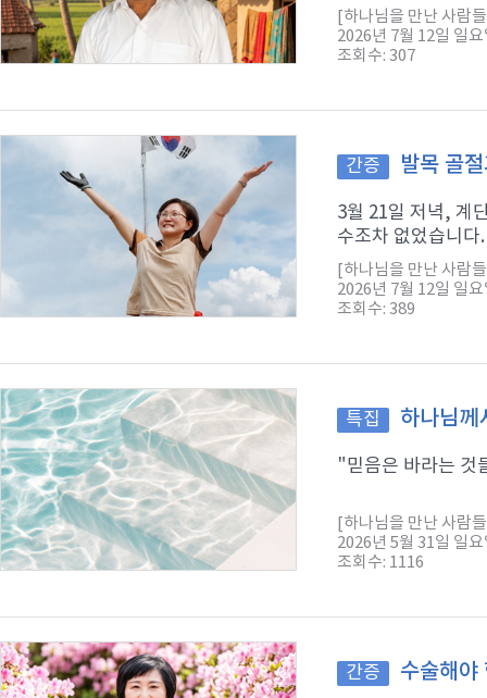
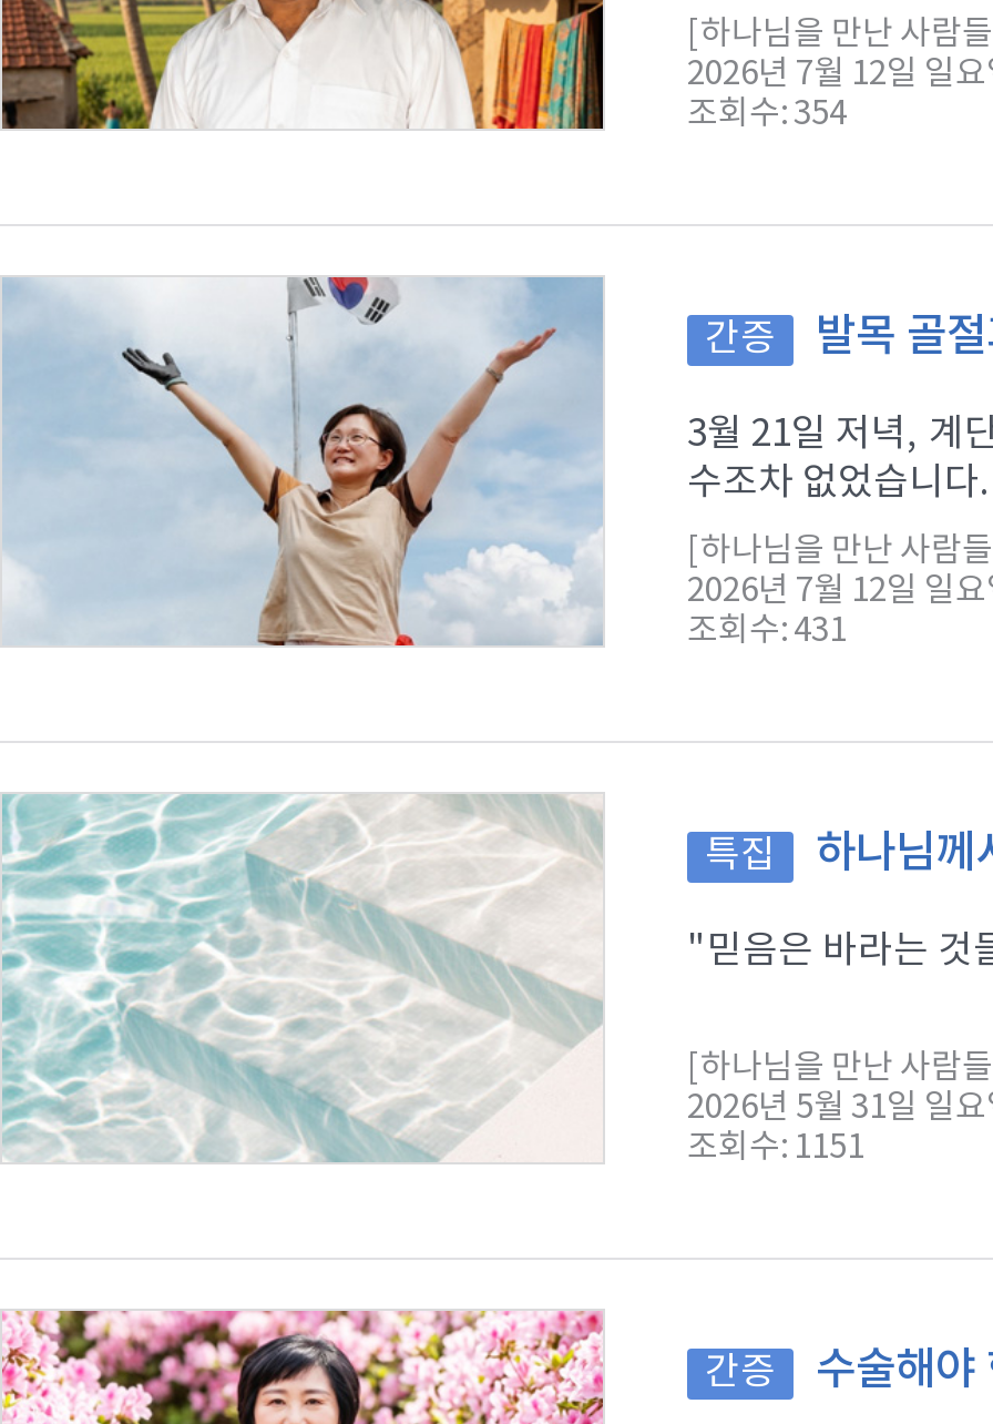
- 조회수: 307
+ 조회수: 354

- 조회수: 389
+ 조회수: 431

- 조회수: 1116
+ 조회수: 1151
